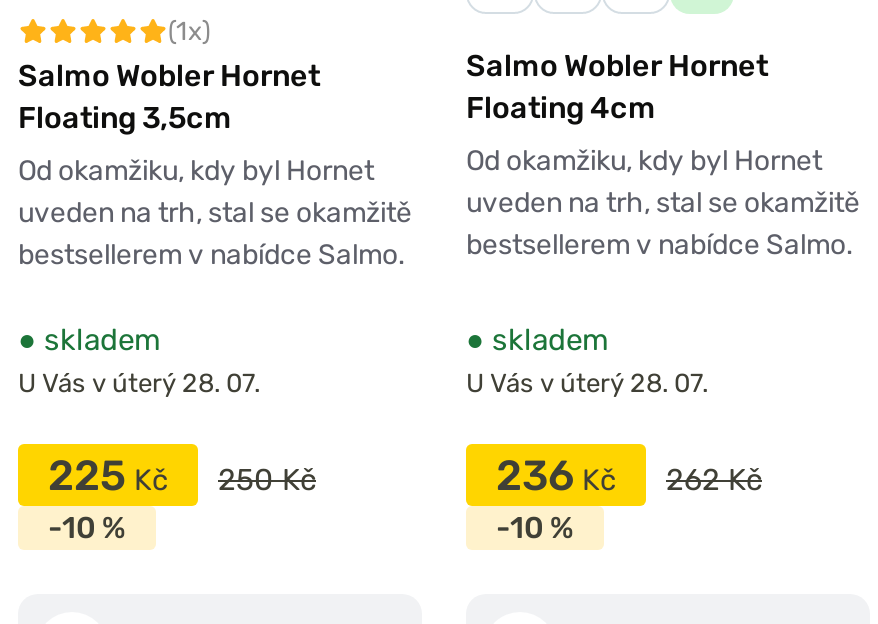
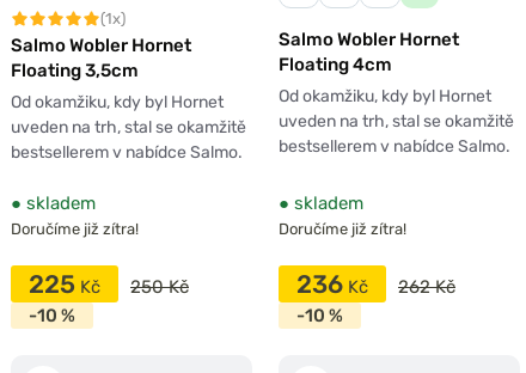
- U Vás v úterý 28. 07.
+ Doručíme již zítra!

- U Vás v úterý 28. 07.
+ Doručíme již zítra!
